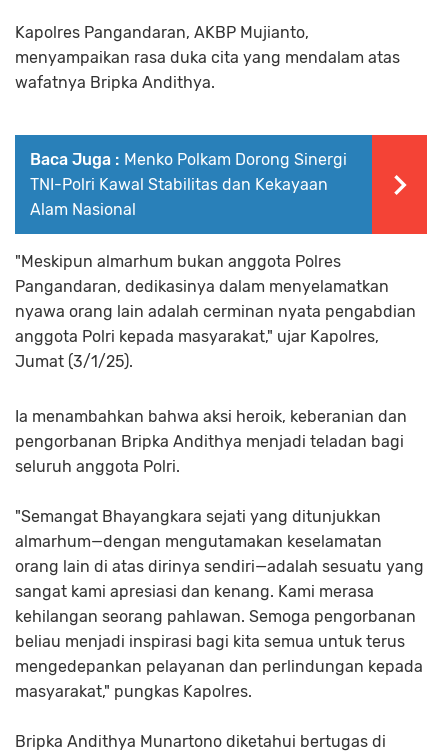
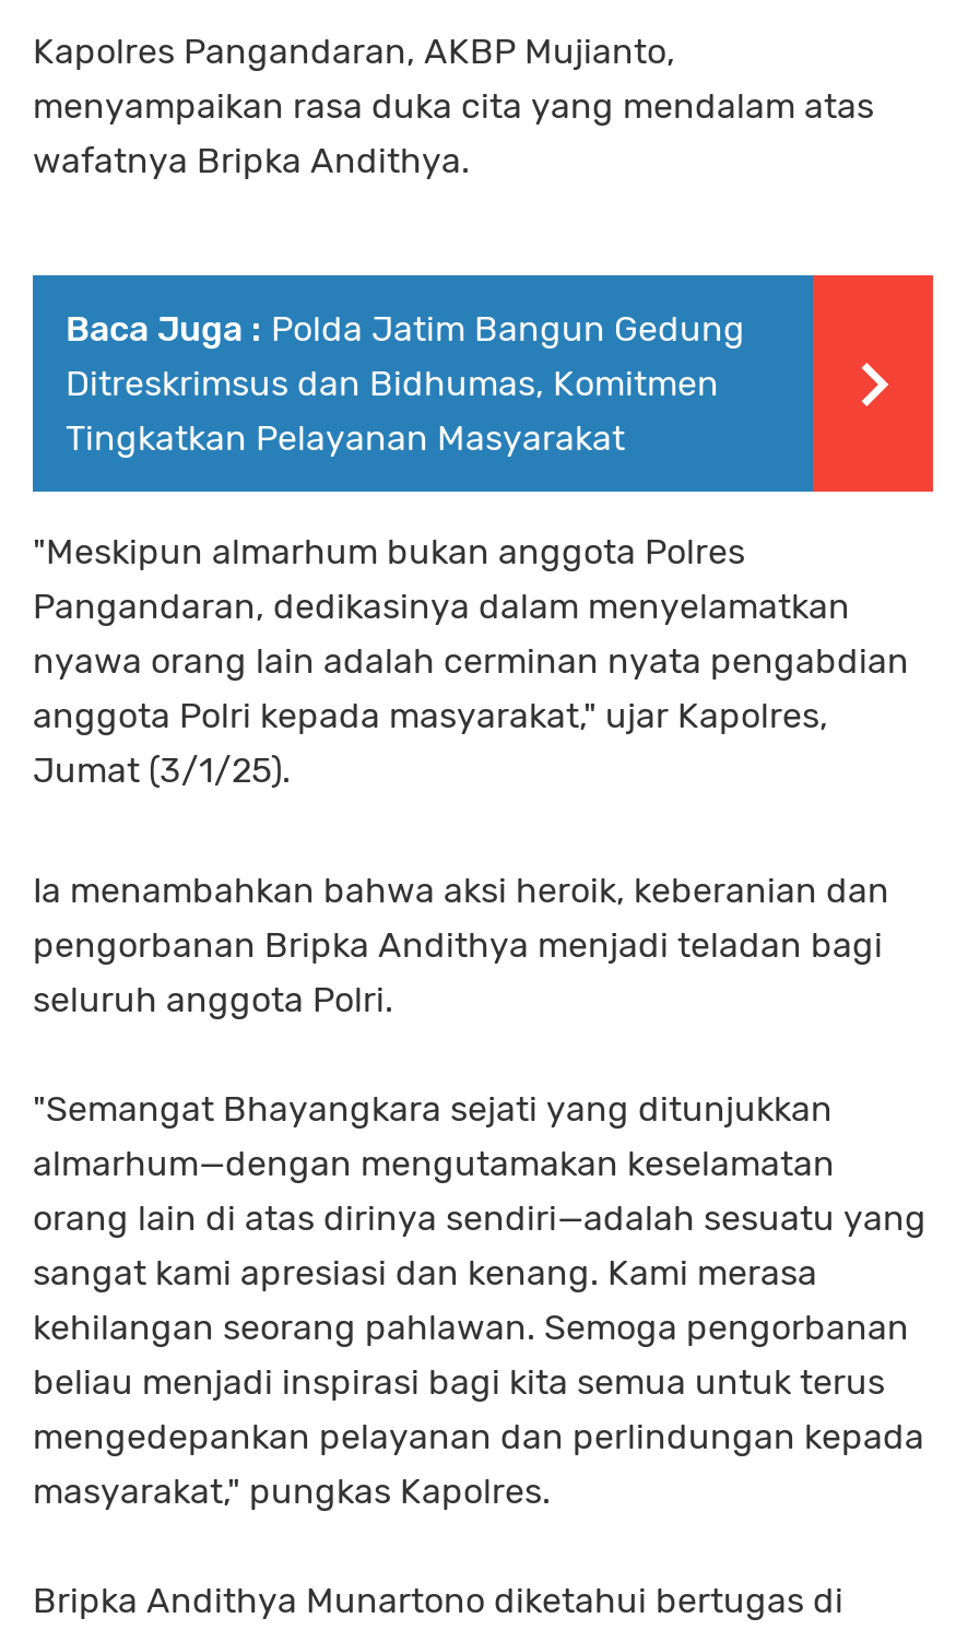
- Baca Juga : Menko Polkam Dorong Sinergi
- TNI-Polri Kawal Stabilitas dan Kekayaan
- Alam Nasional
+ Baca Juga : Polda Jatim Bangun Gedung
+ Ditreskrimsus dan Bidhumas, Komitmen
+ Tingkatkan Pelayanan Masyarakat
